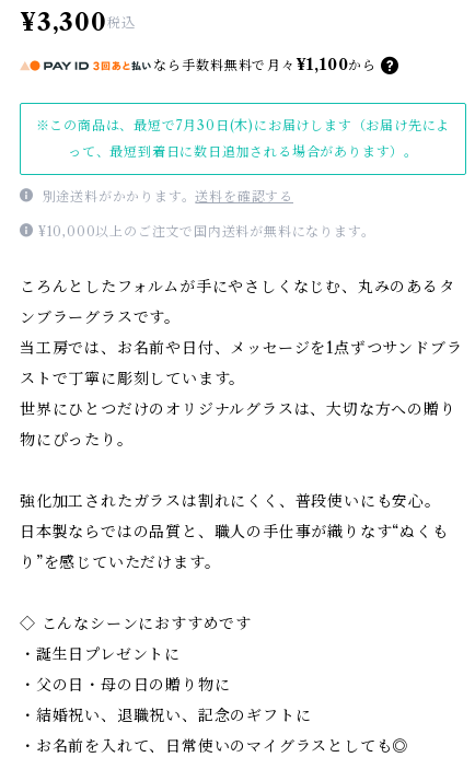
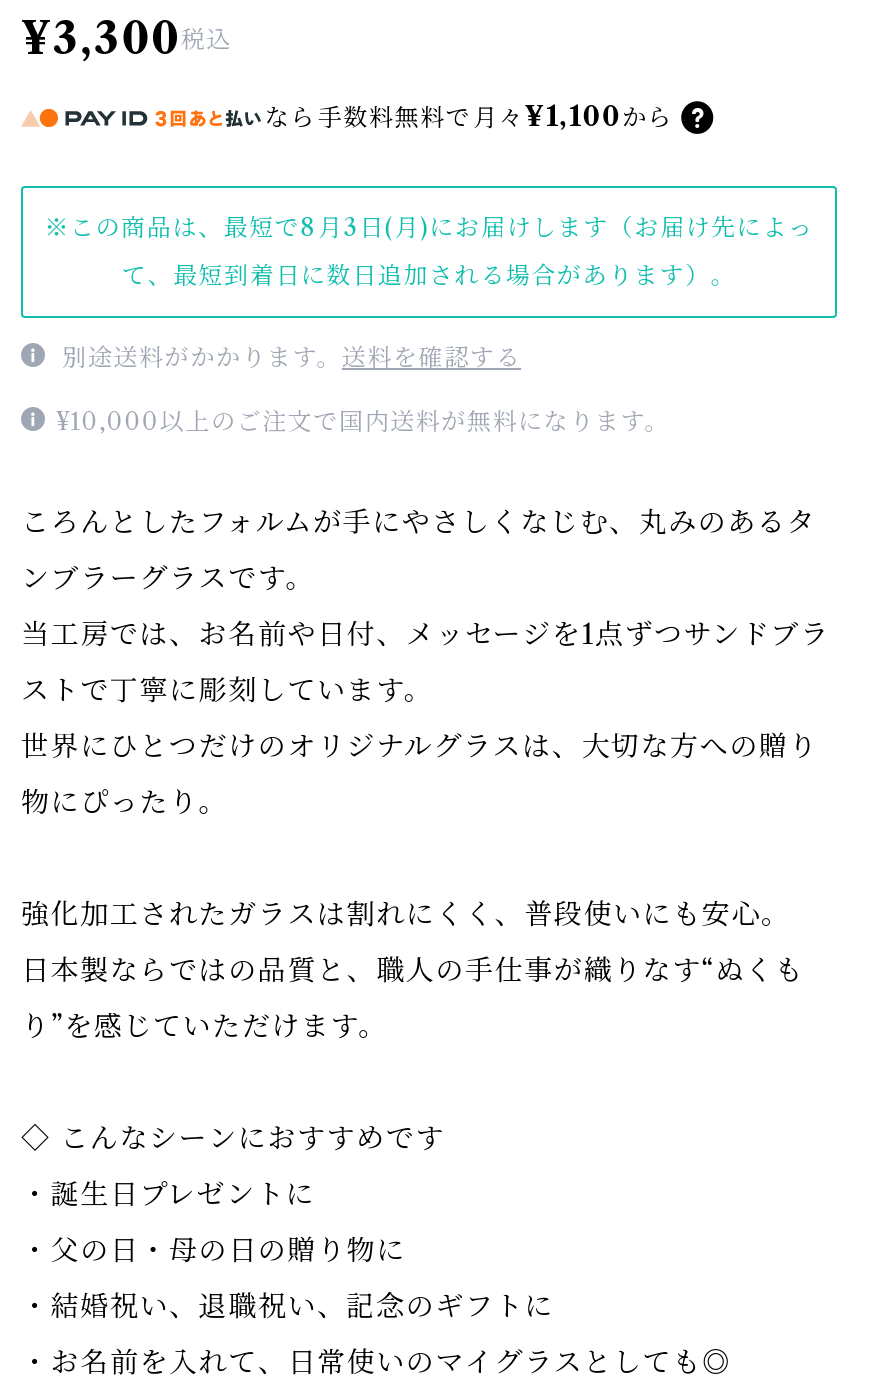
- ※この商品は、最短で7月30日(木)にお届けします（お届け先によ
+ ※この商品は、最短で8月3日(月)にお届けします（お届け先によっ

- って、最短到着日に数日追加される場合があります）。
+ て、最短到着日に数日追加される場合があります）。
